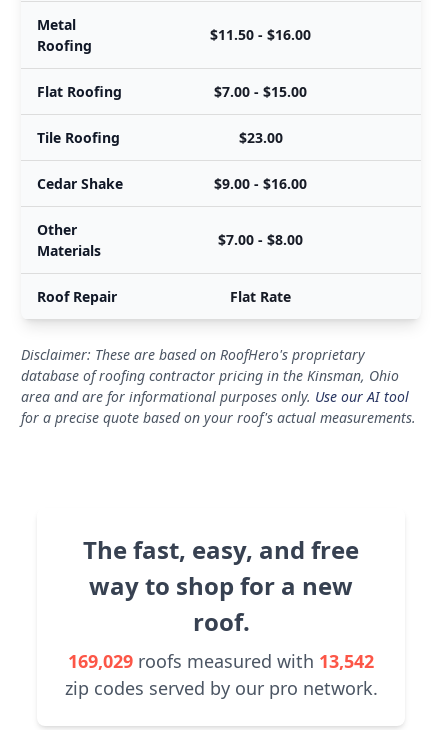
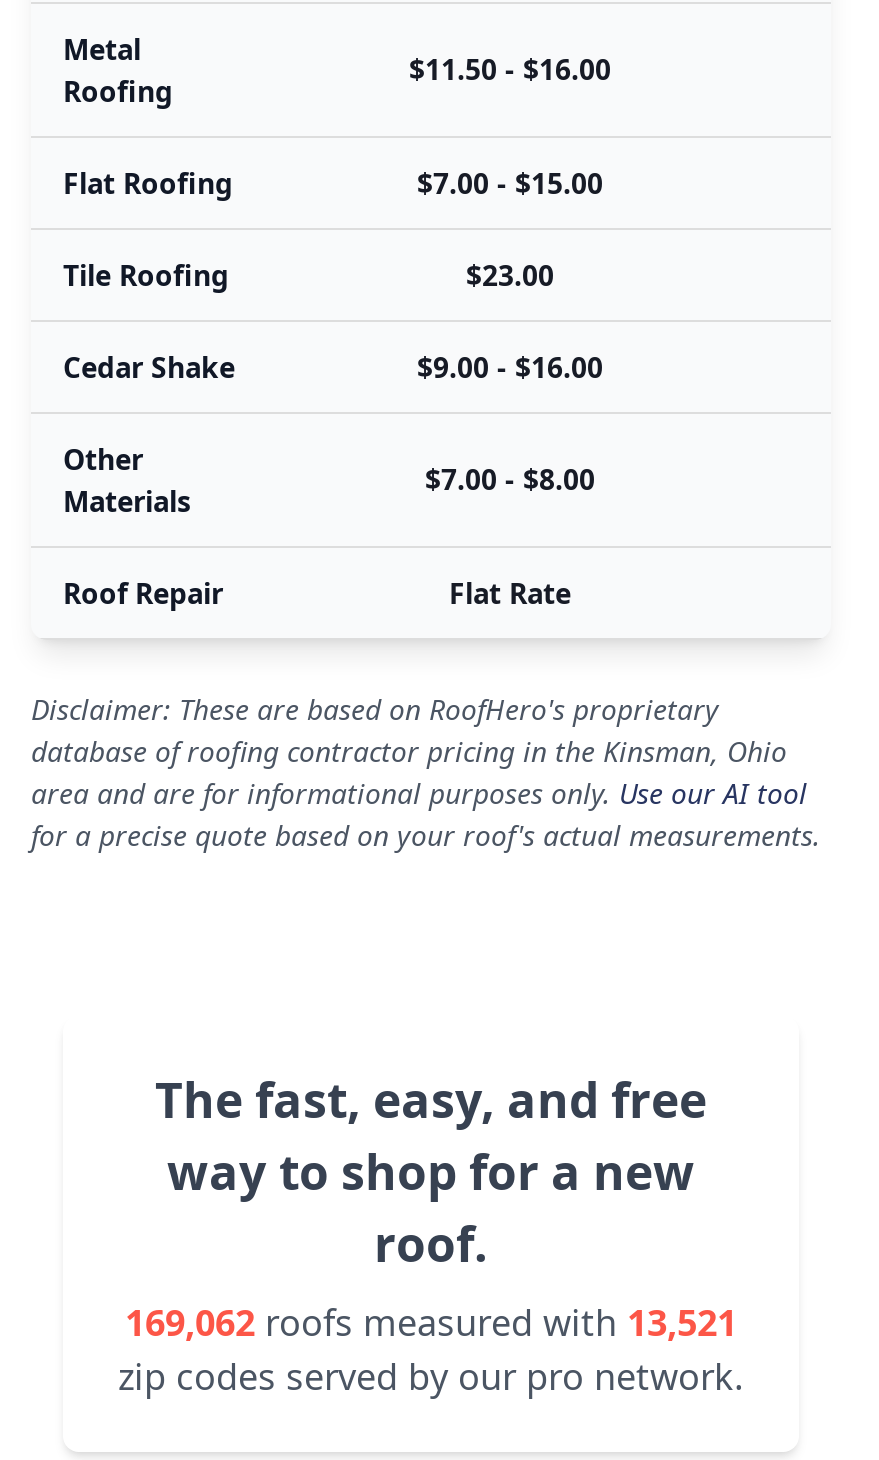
- 169,029 roofs measured with 13,542
+ 169,062 roofs measured with 13,521
